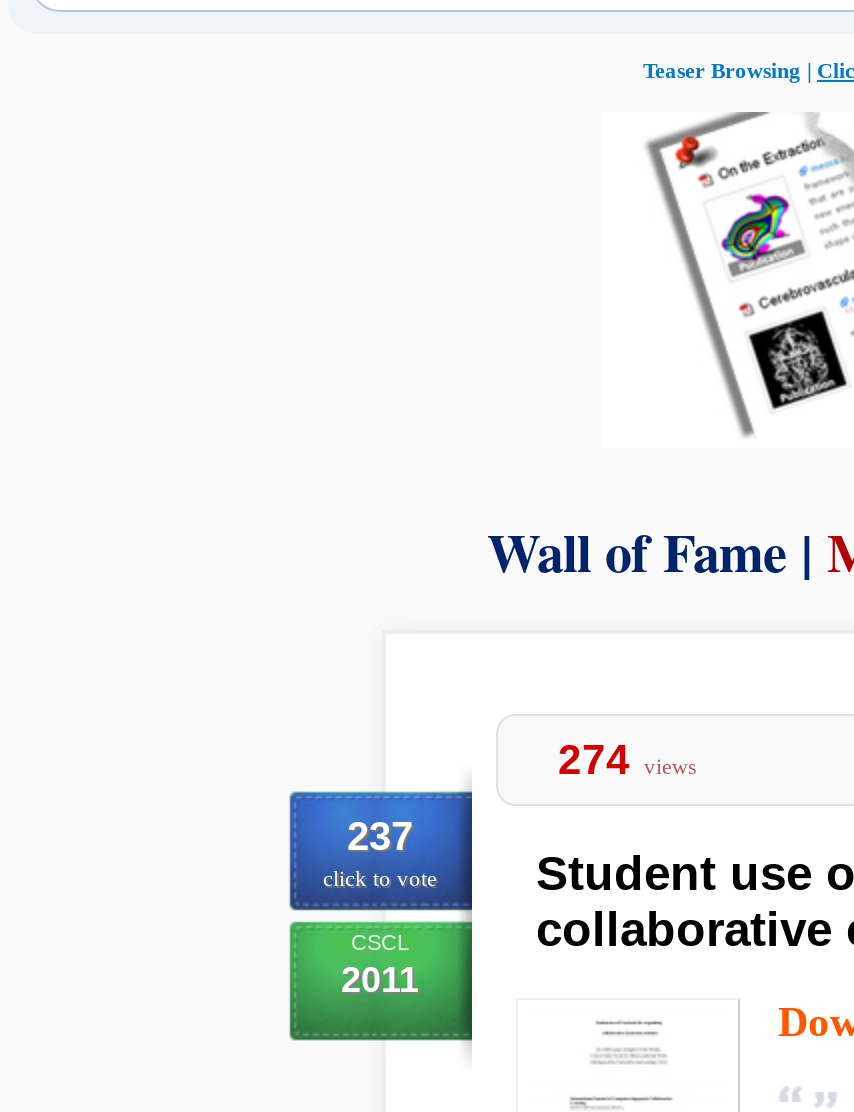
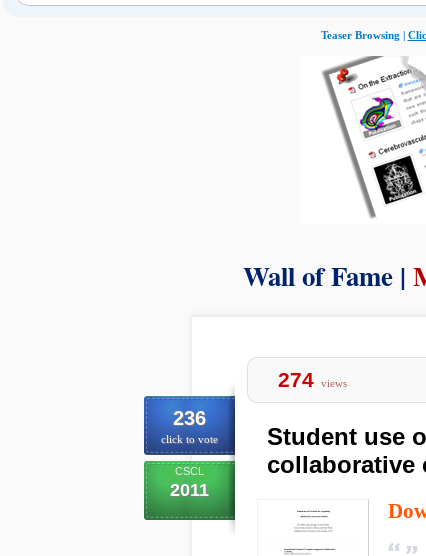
- 237
+ 236
